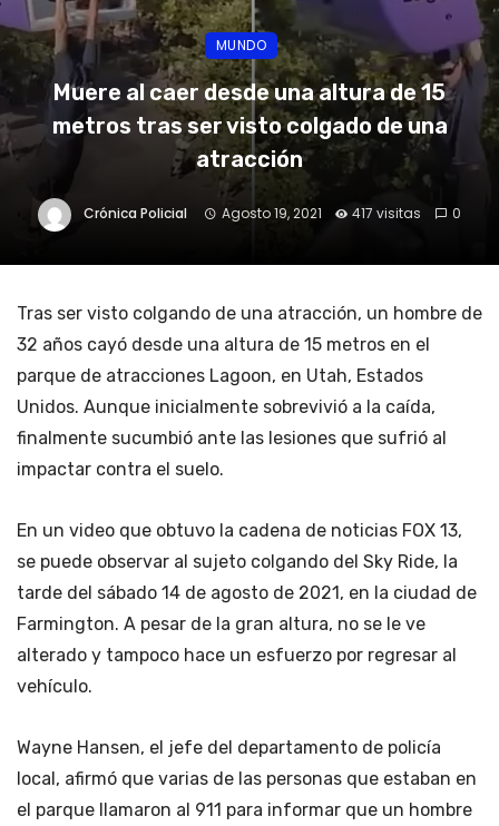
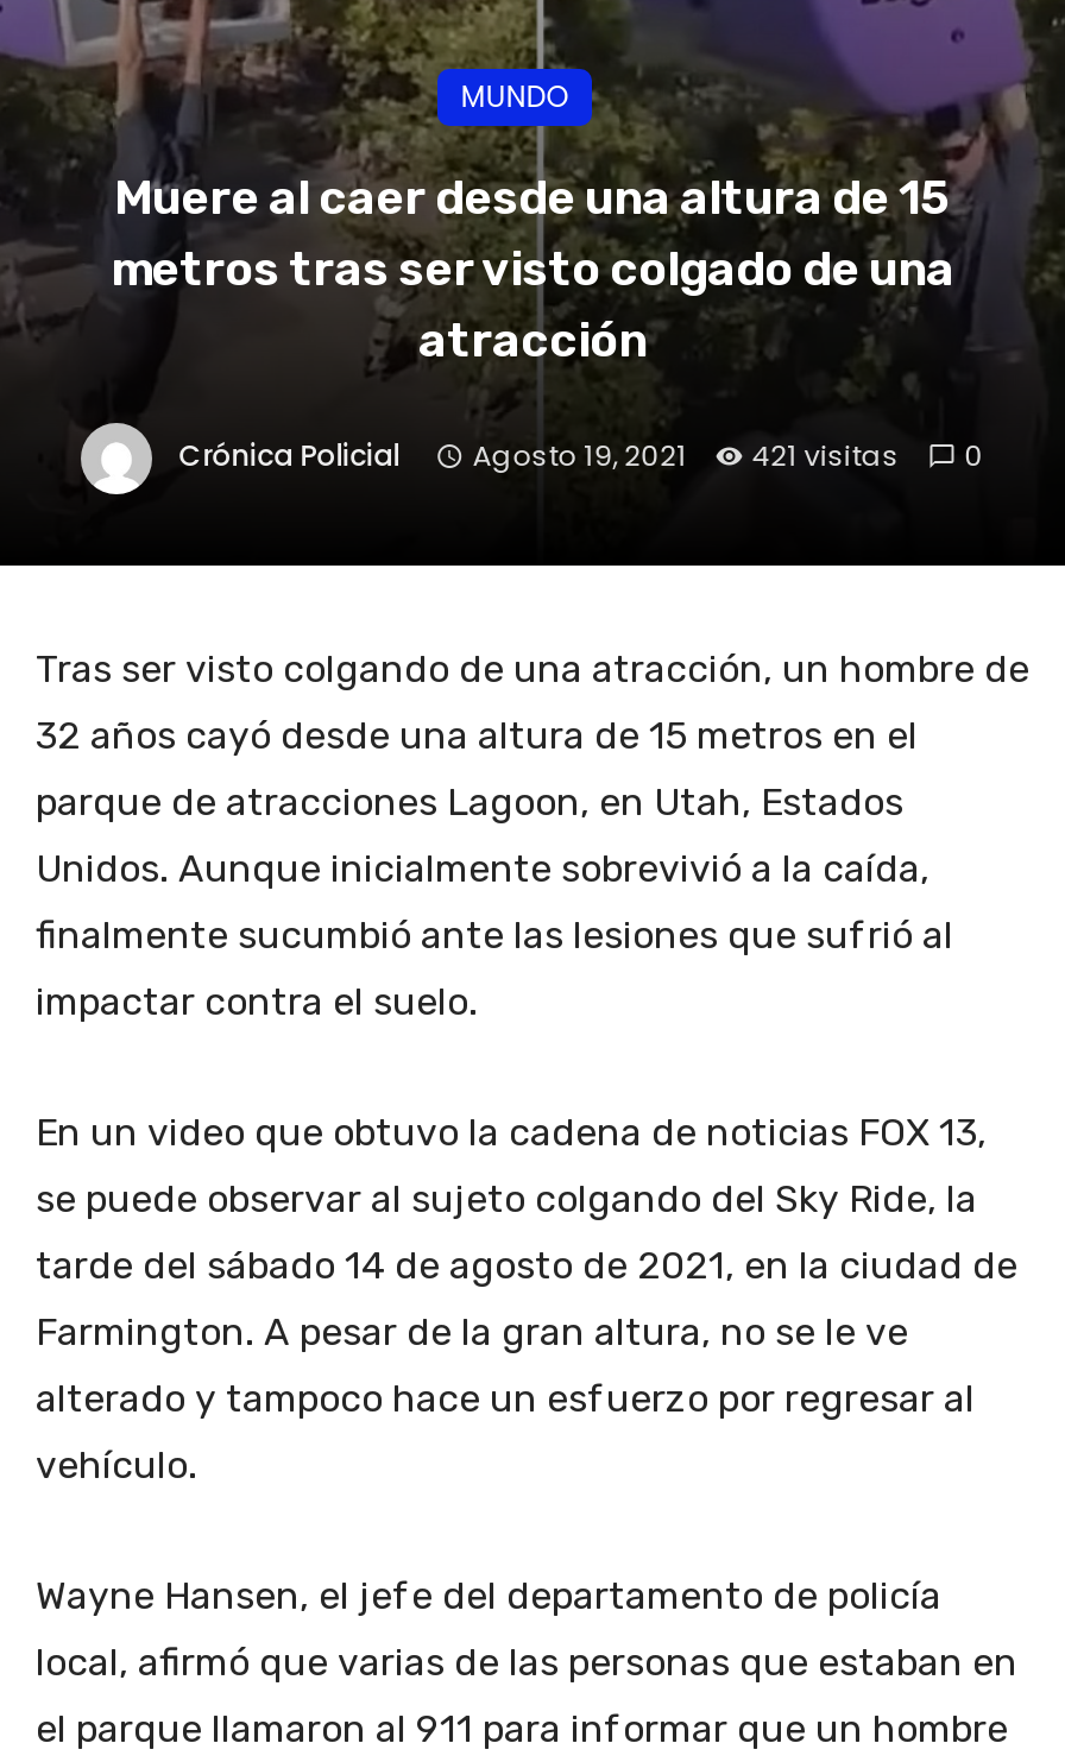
- Crónica Policial Agosto 19, 2021 417 visitas 0
+ Crónica Policial Agosto 19, 2021 421 visitas 0
